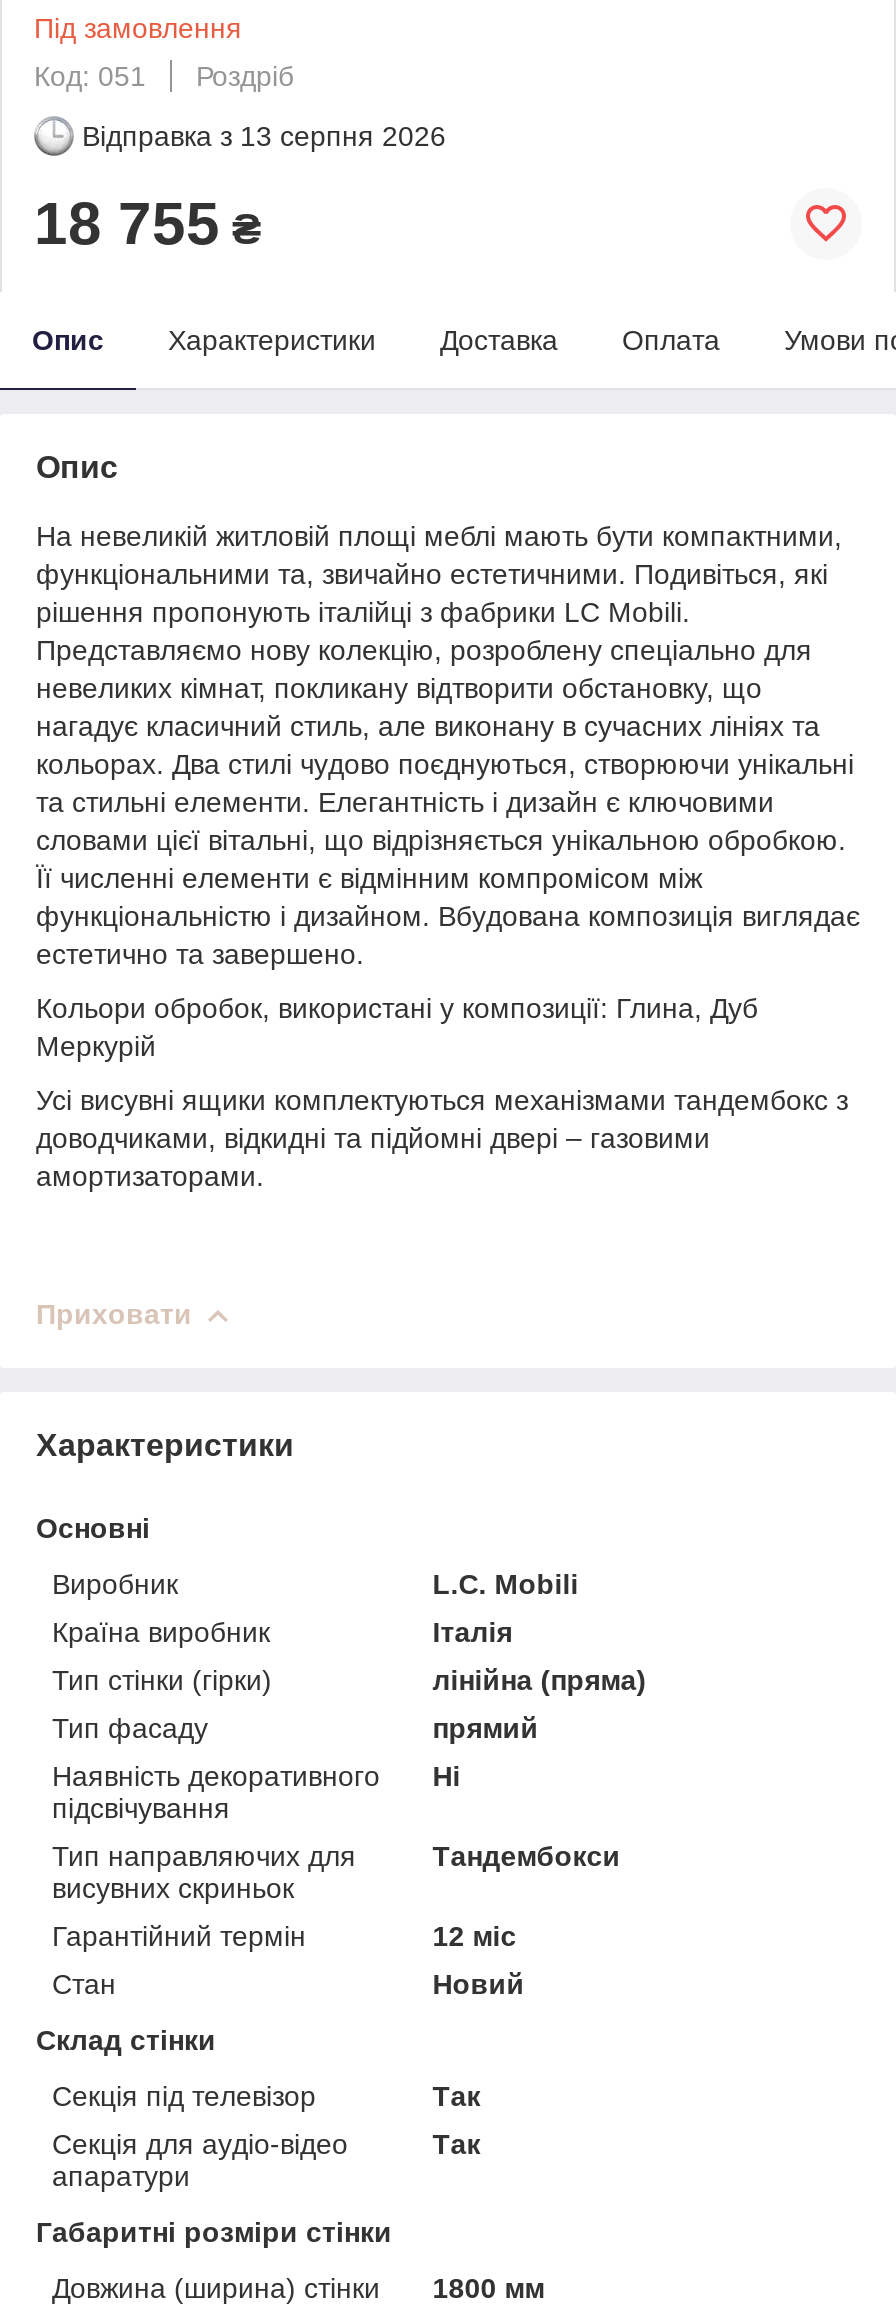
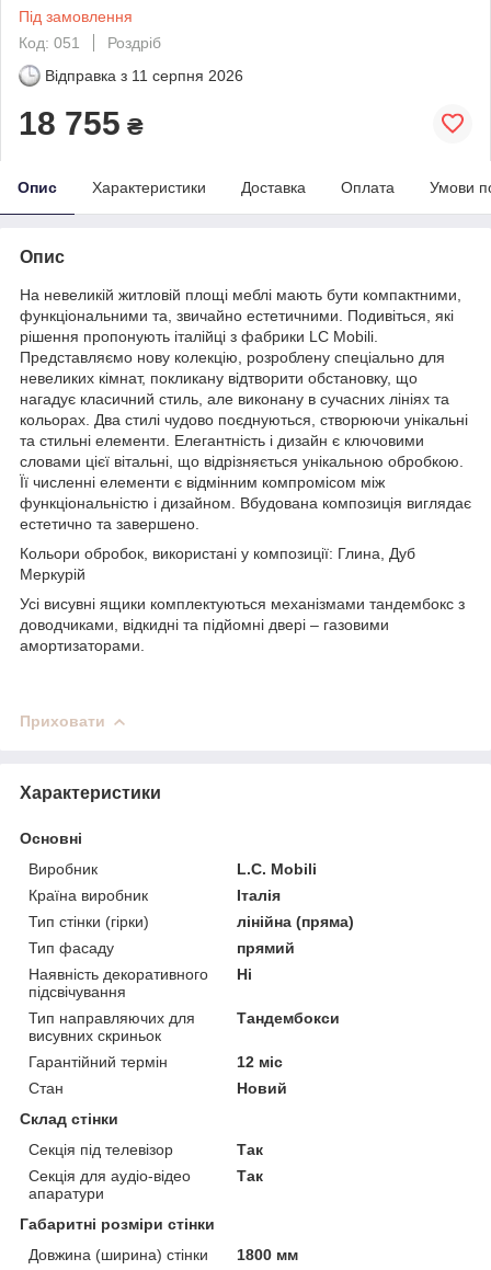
- Відправка з 13 серпня 2026
+ Відправка з 11 серпня 2026
